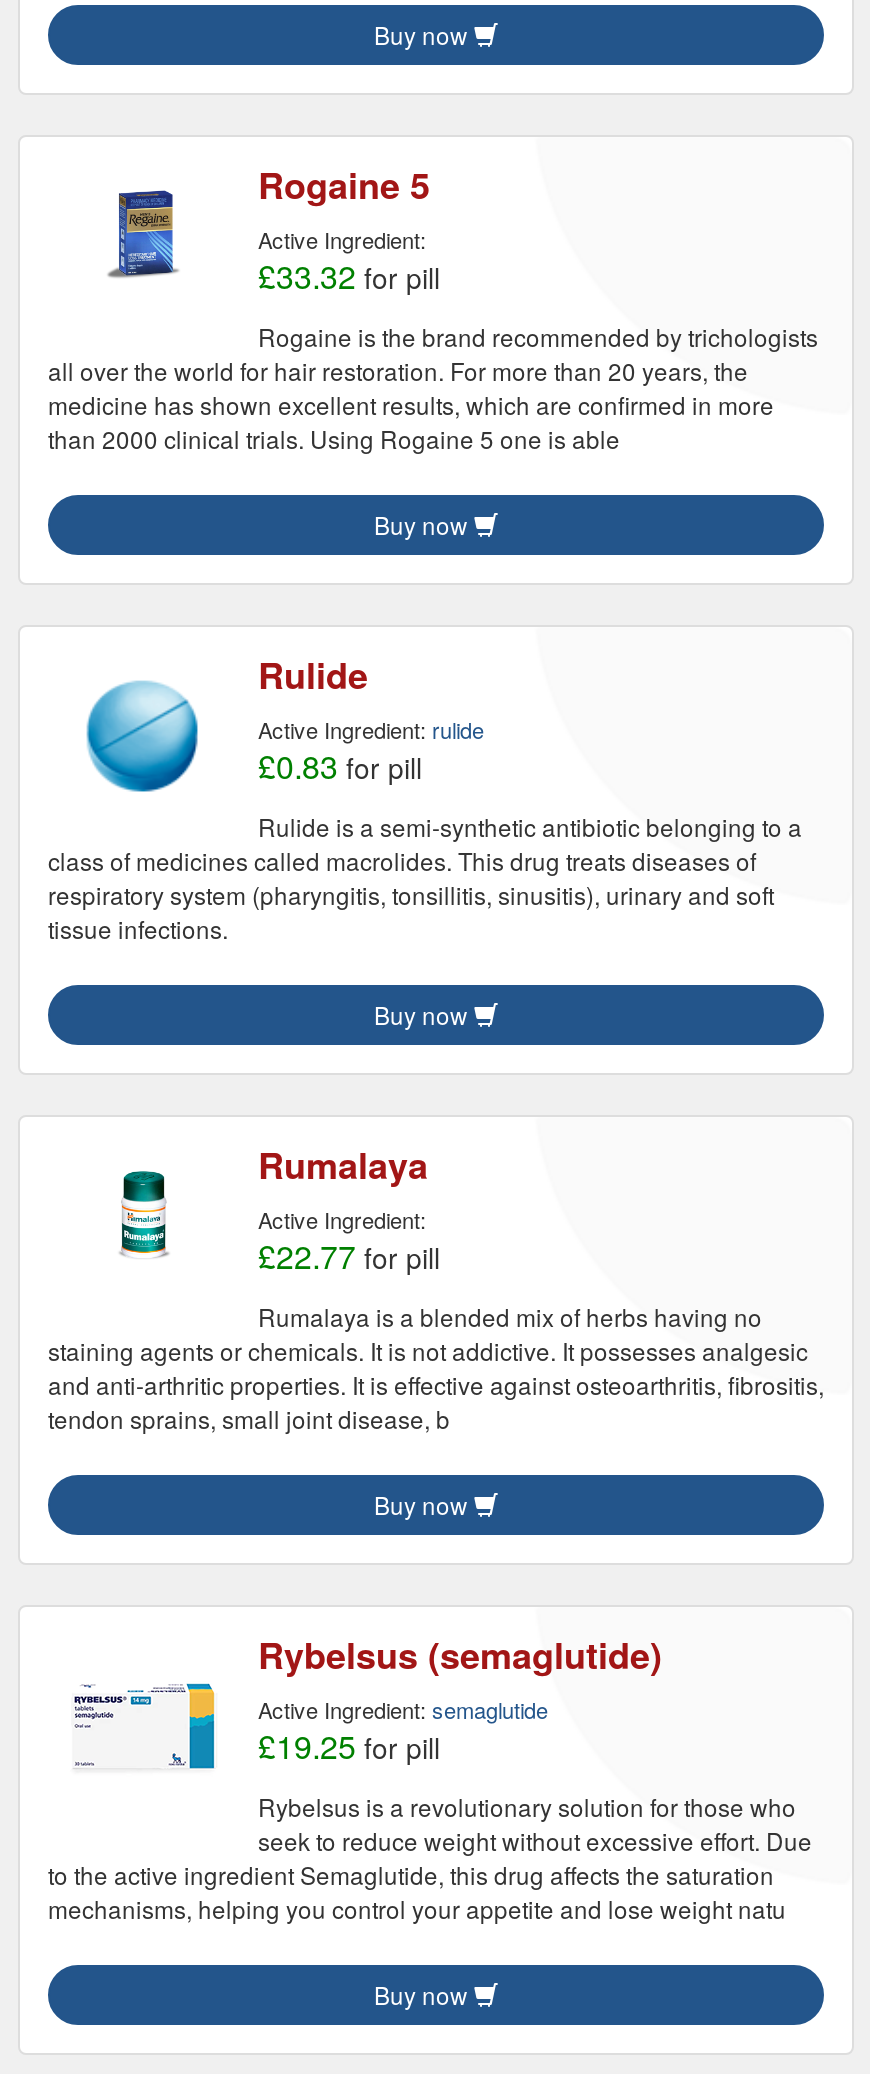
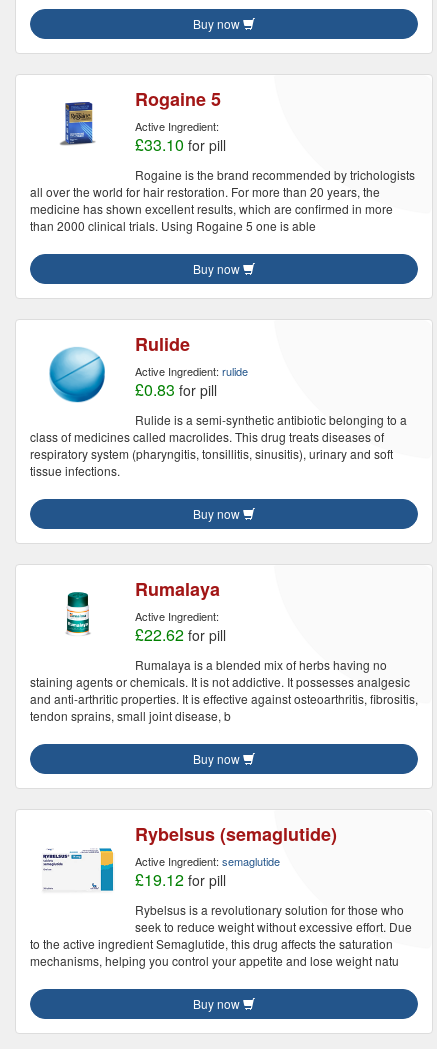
- £33.32 for pill
+ £33.10 for pill

- £22.77 for pill
+ £22.62 for pill

- £19.25 for pill
+ £19.12 for pill
